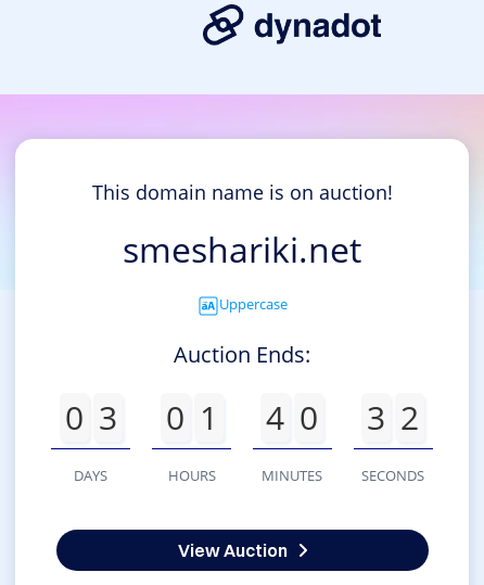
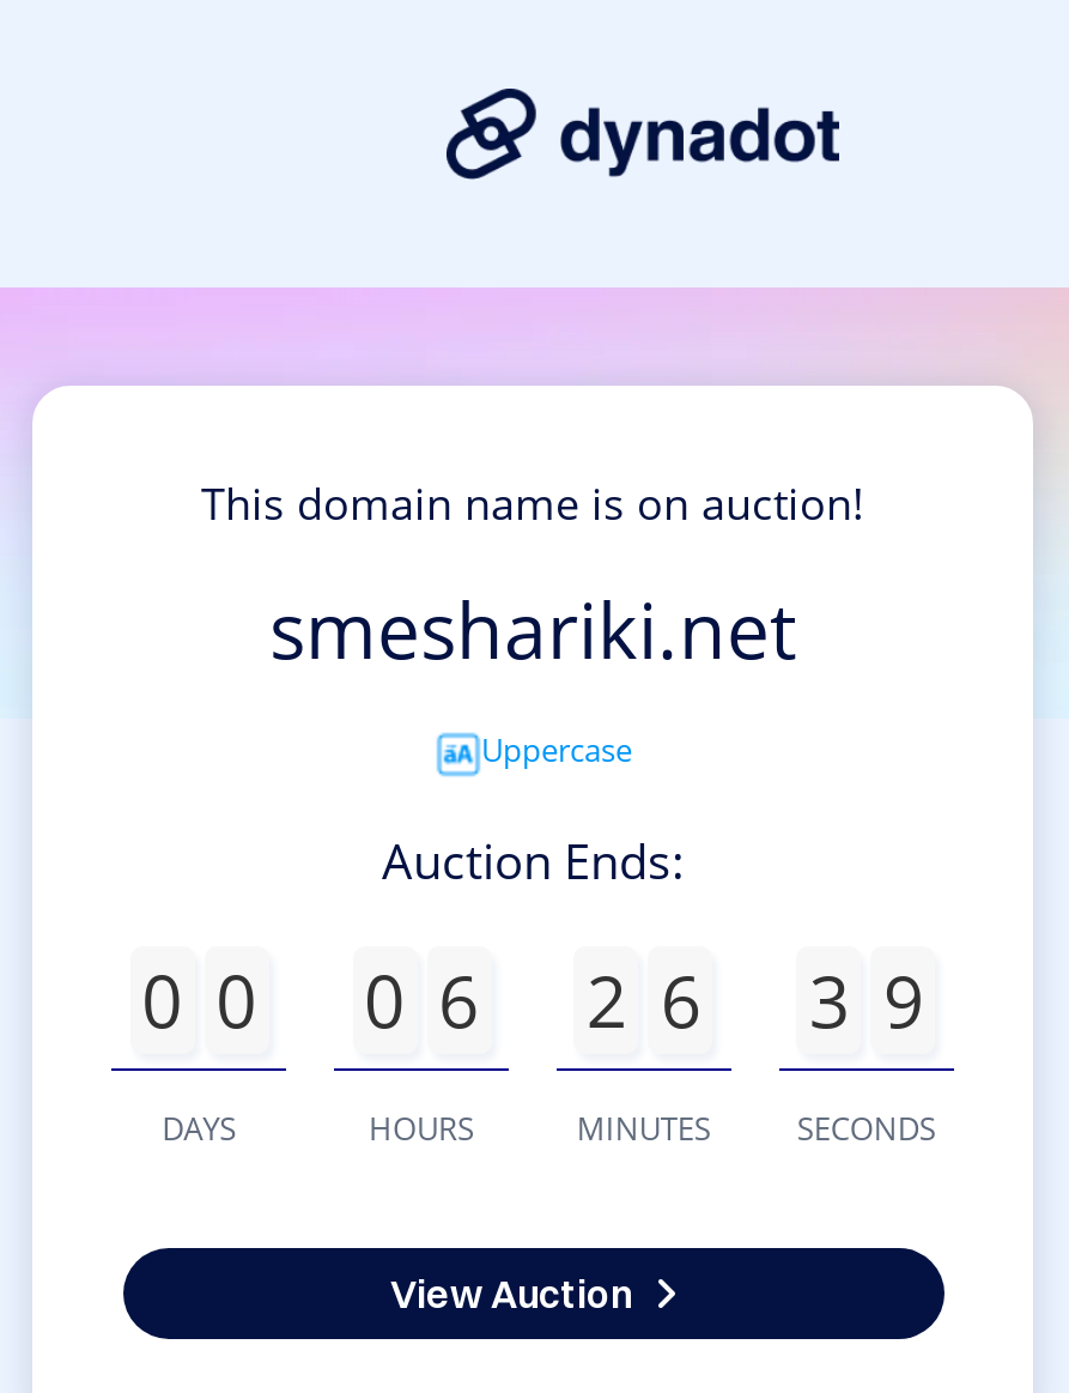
- 0 3
+ 0 0

- 0 1
+ 0 6

- 4 0
+ 2 6

- 3 2
+ 3 9
